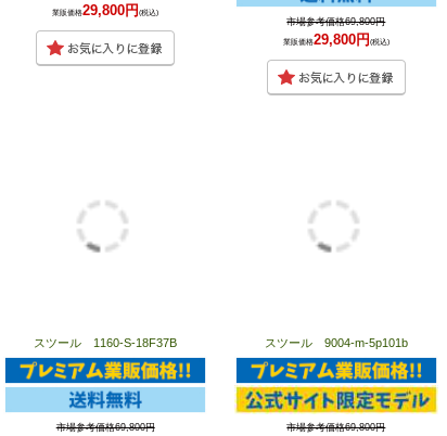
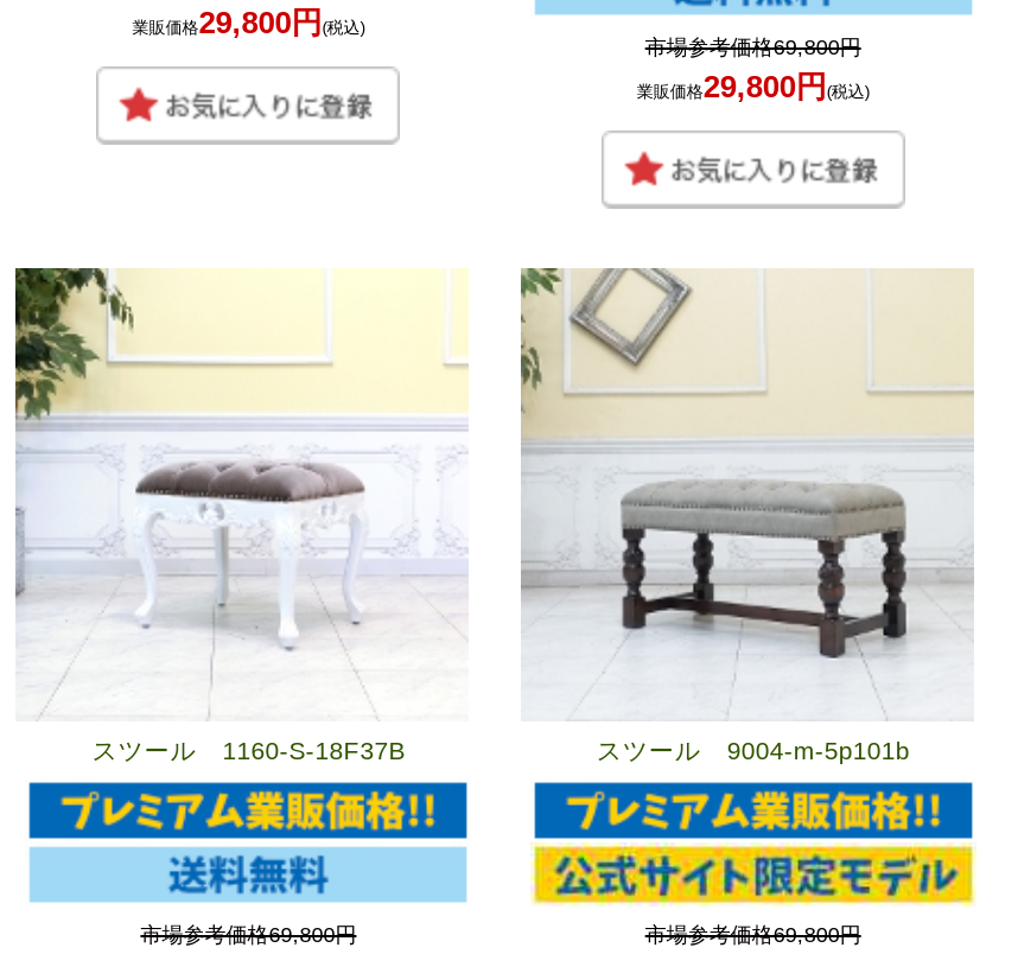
+ [image]

+ [image]
